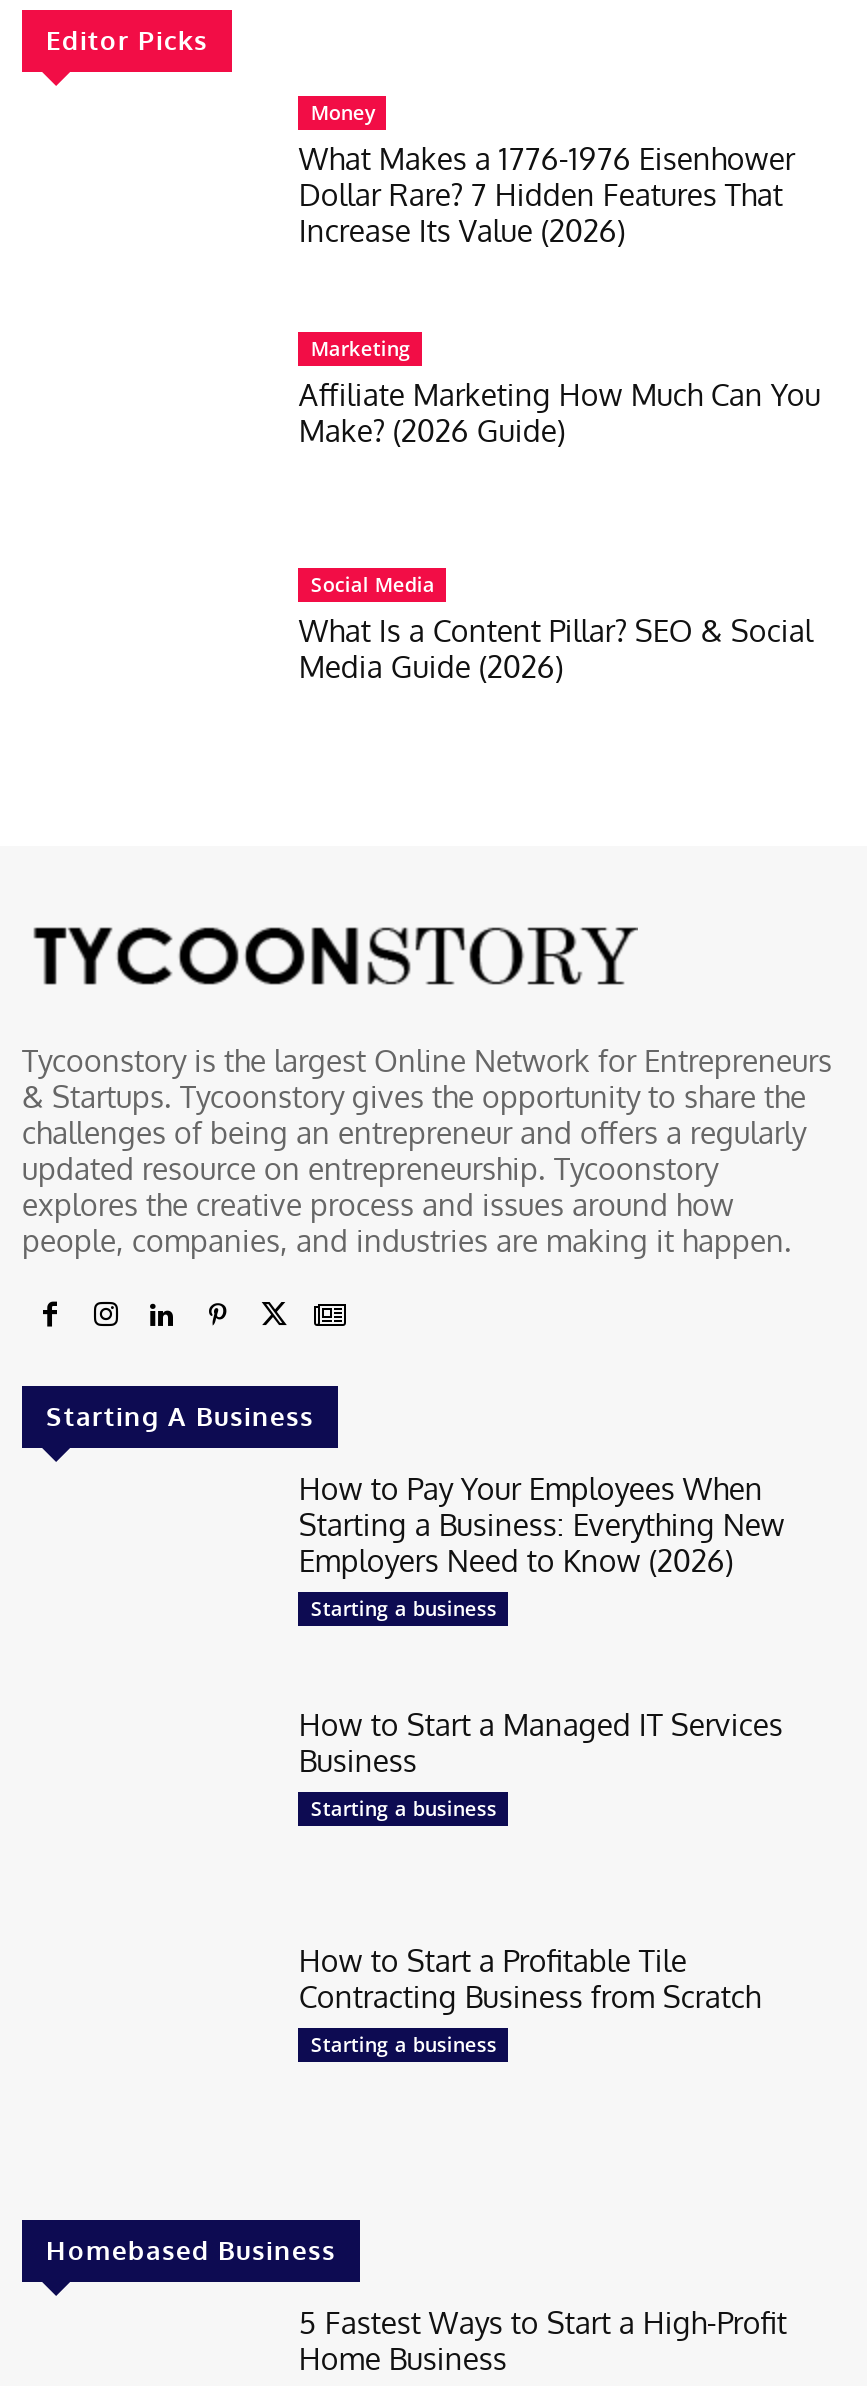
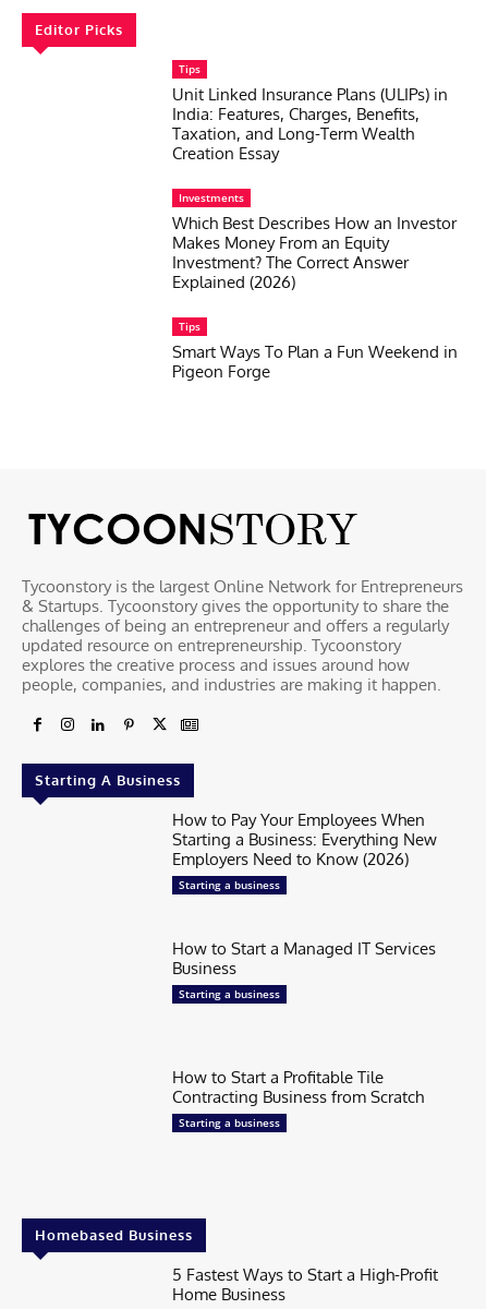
- Money
- What Makes a 1776-1976 Eisenhower
- Dollar Rare? 7 Hidden Features That
- Increase Its Value (2026)
+ Tips
+ Unit Linked Insurance Plans (ULIPs) in
+ India: Features, Charges, Benefits,
+ Taxation, and Long-Term Wealth
+ Creation Essay

- Marketing
- Affiliate Marketing How Much Can You
- Make? (2026 Guide)
+ Investments
+ Which Best Describes How an Investor
+ Makes Money From an Equity
+ Investment? The Correct Answer
+ Explained (2026)

- Social Media
- What Is a Content Pillar? SEO & Social
- Media Guide (2026)
+ Tips
+ Smart Ways To Plan a Fun Weekend in
+ Pigeon Forge
